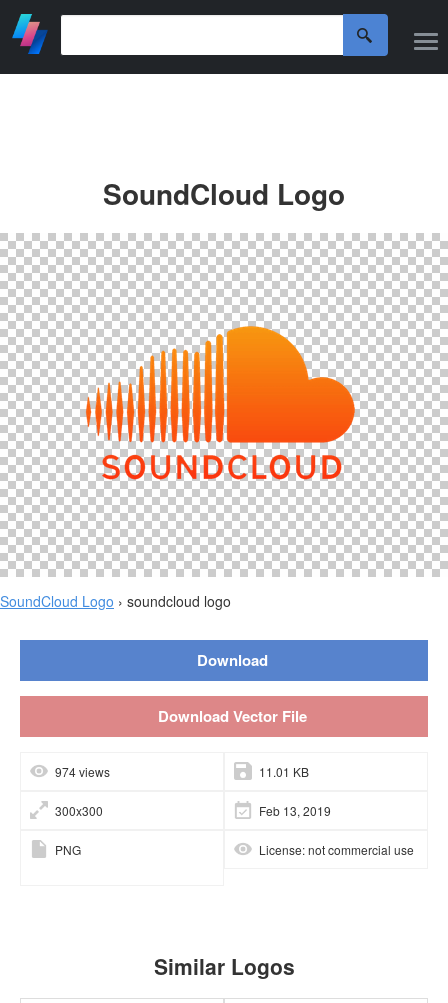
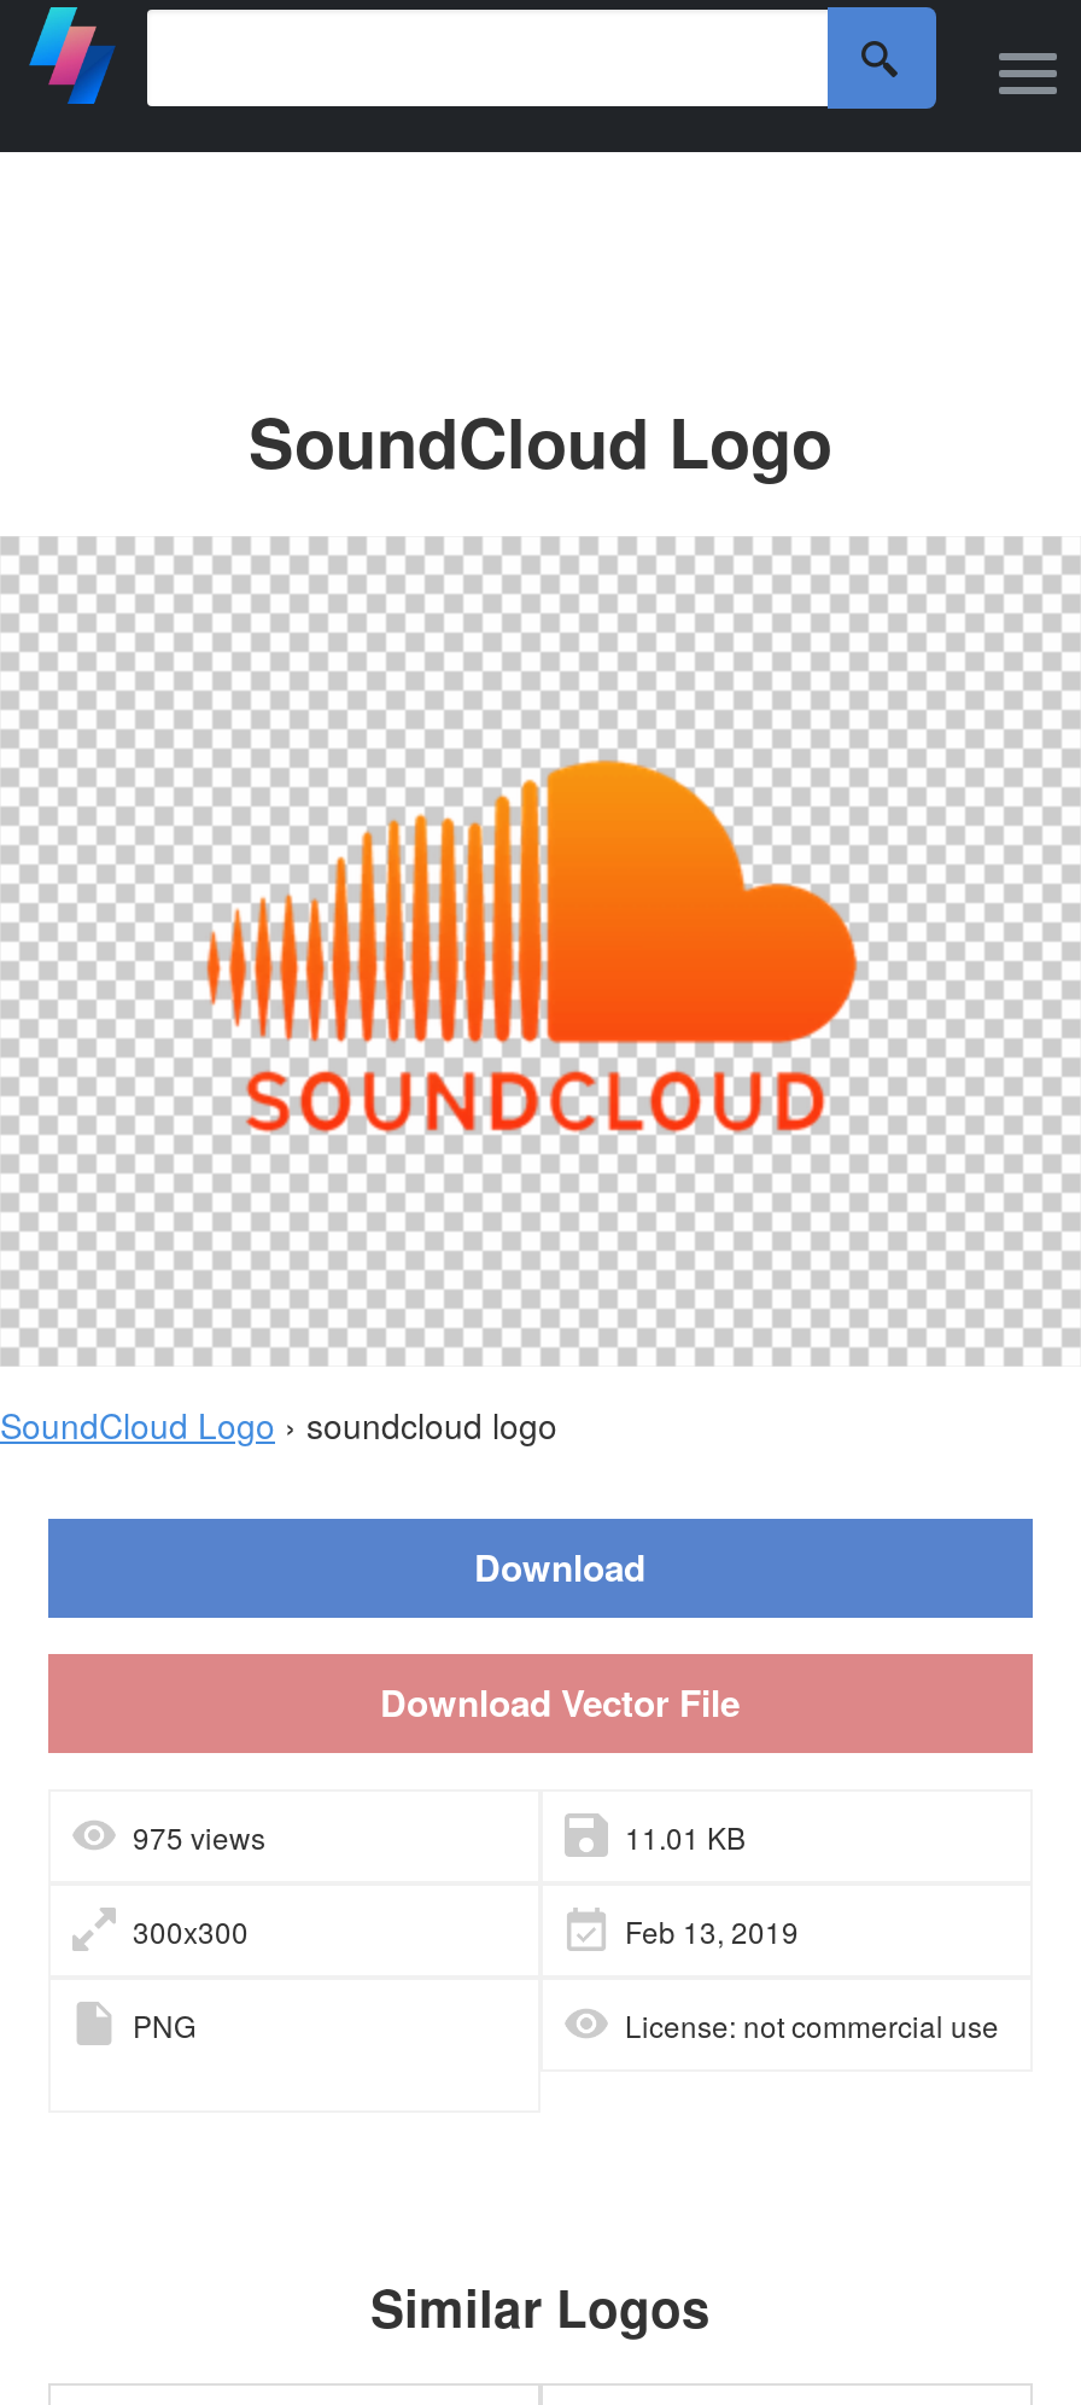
- 974 views
+ 975 views
